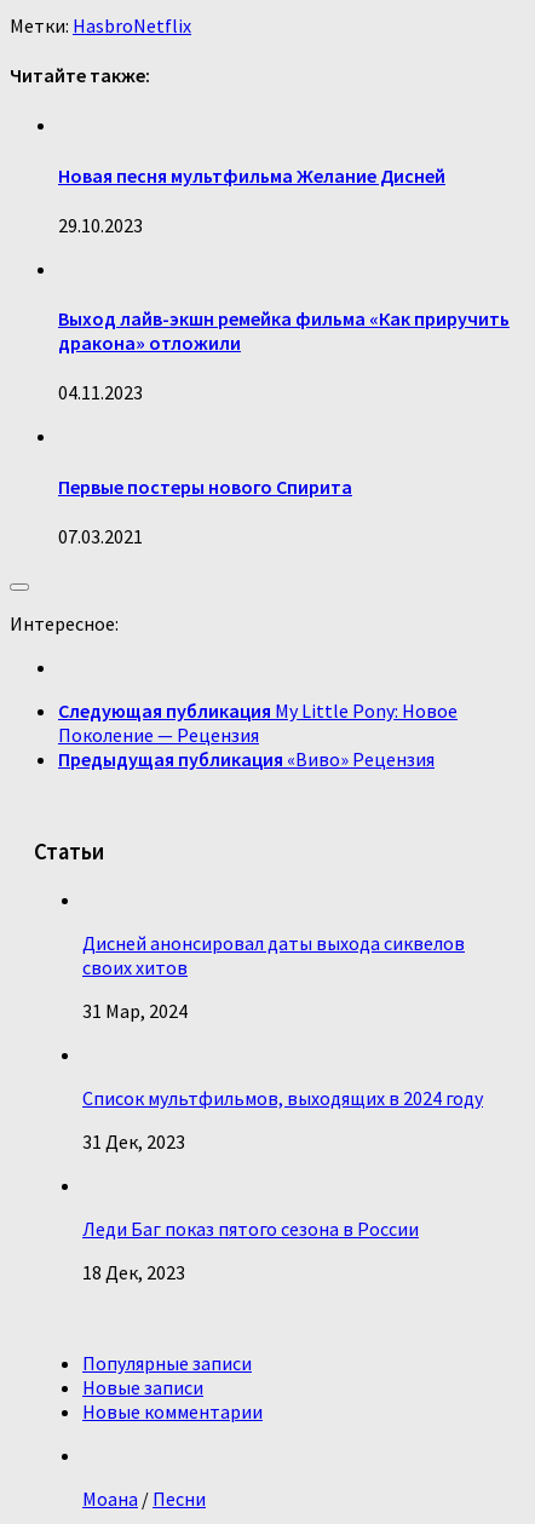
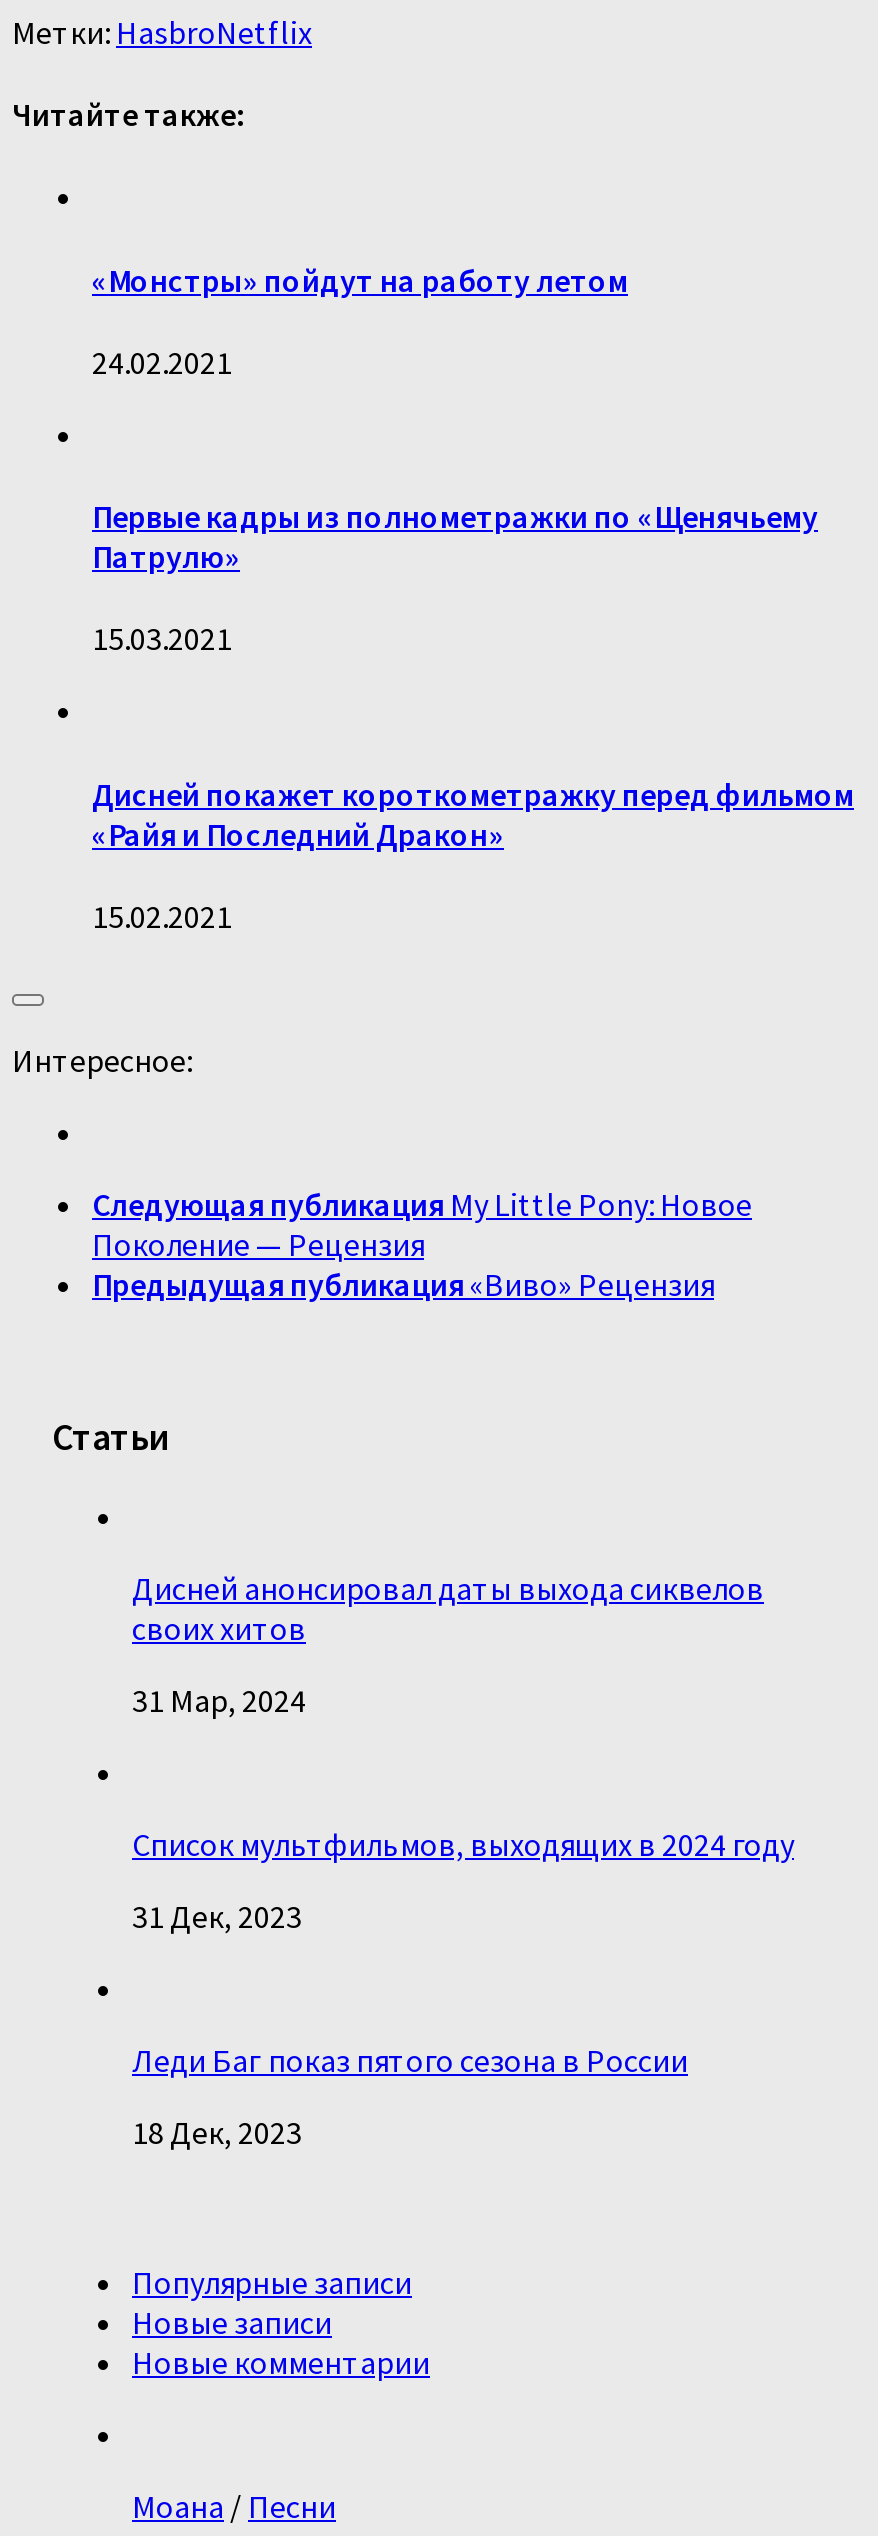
- Новая песня мультфильма Желание Дисней
+ «Монстры» пойдут на работу летом

- 29.10.2023
+ 24.02.2021

- Выход лайв-экшн ремейка фильма «Как приручить
- дракона» отложили
+ Первые кадры из полнометражки по «Щенячьему
+ Патрулю»

- 04.11.2023
+ 15.03.2021

- Первые постеры нового Спирита
+ Дисней покажет короткометражку перед фильмом
+ «Райя и Последний Дракон»

- 07.03.2021
+ 15.02.2021
